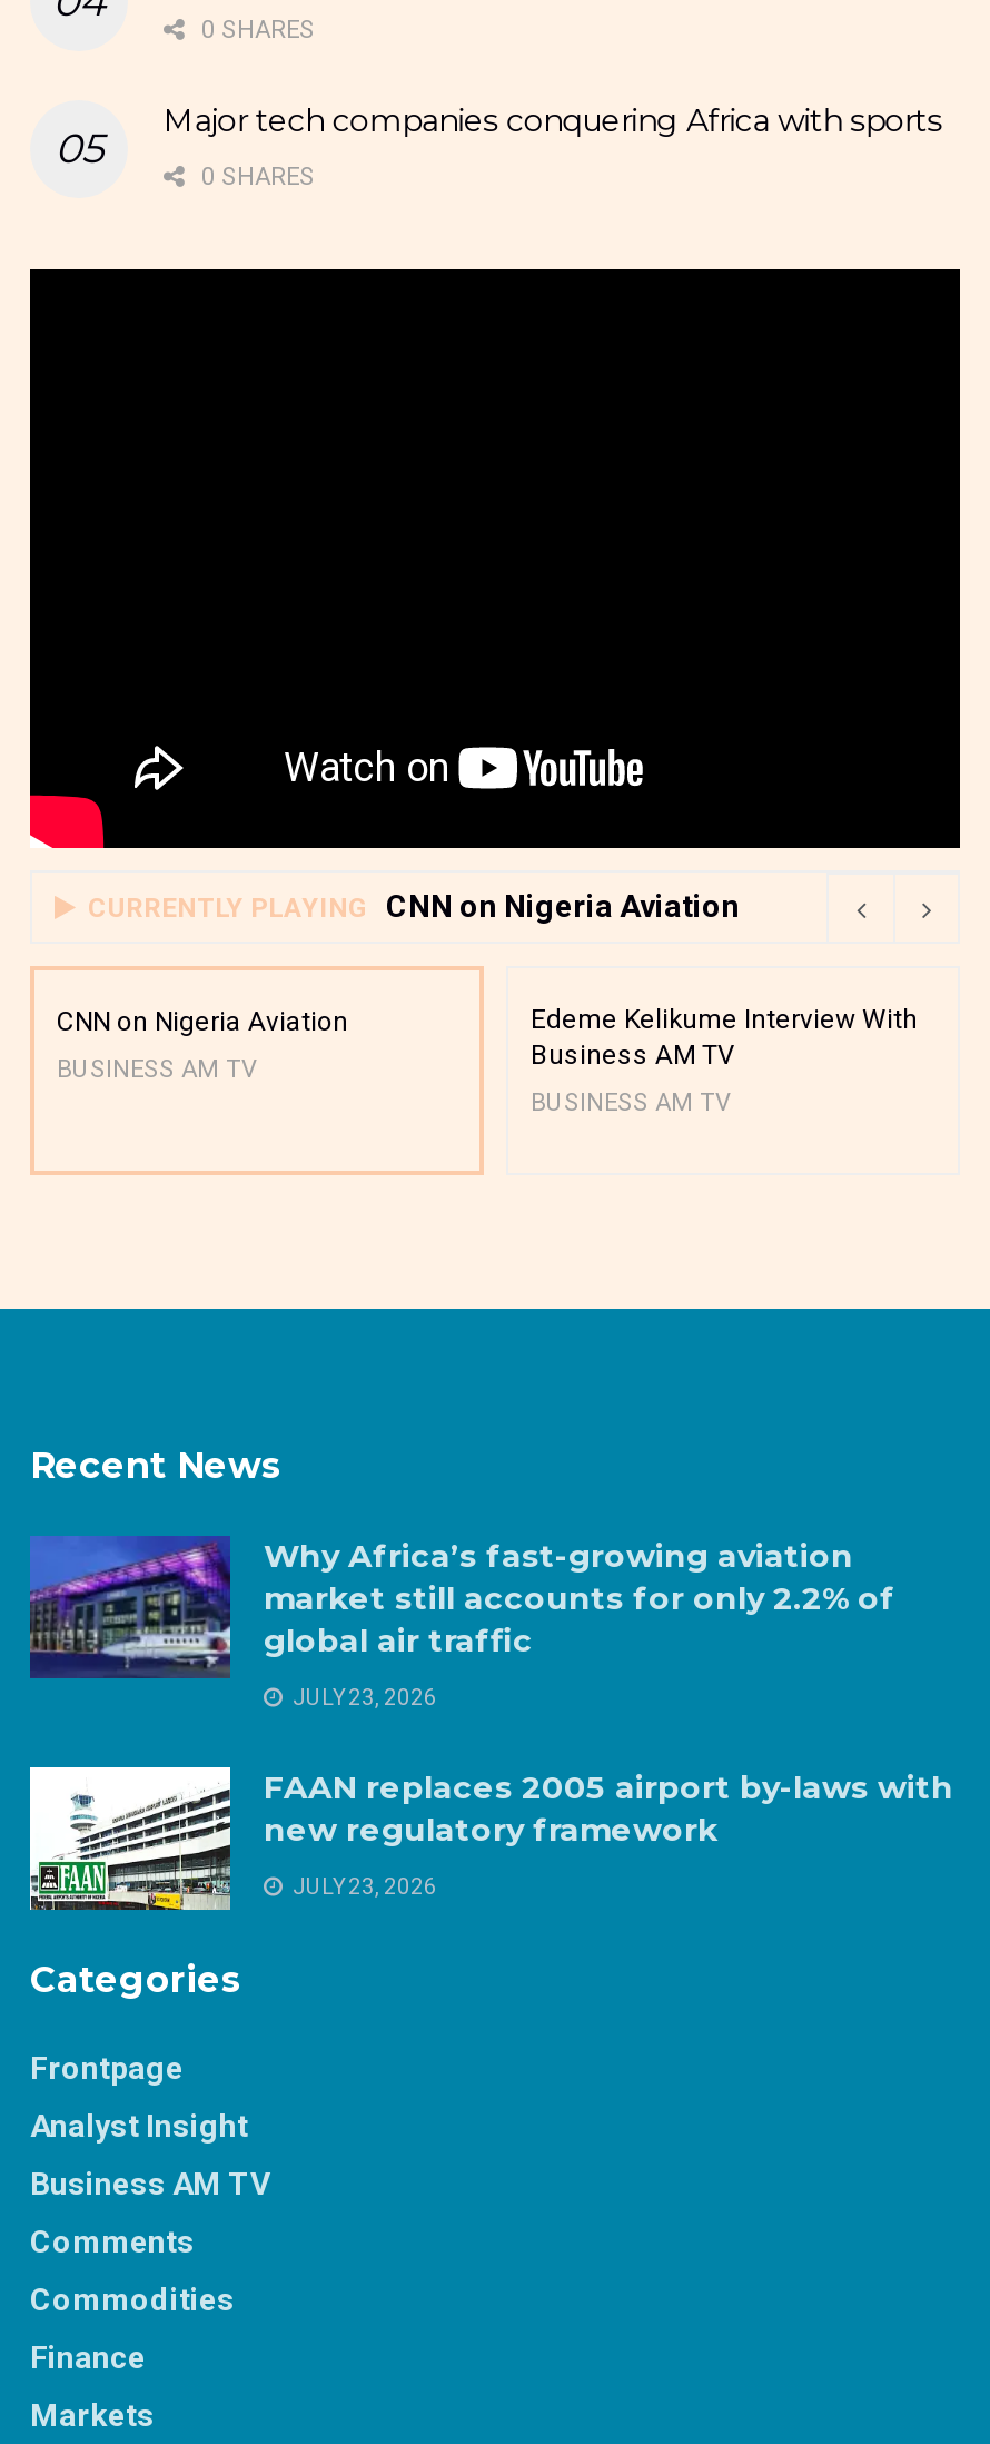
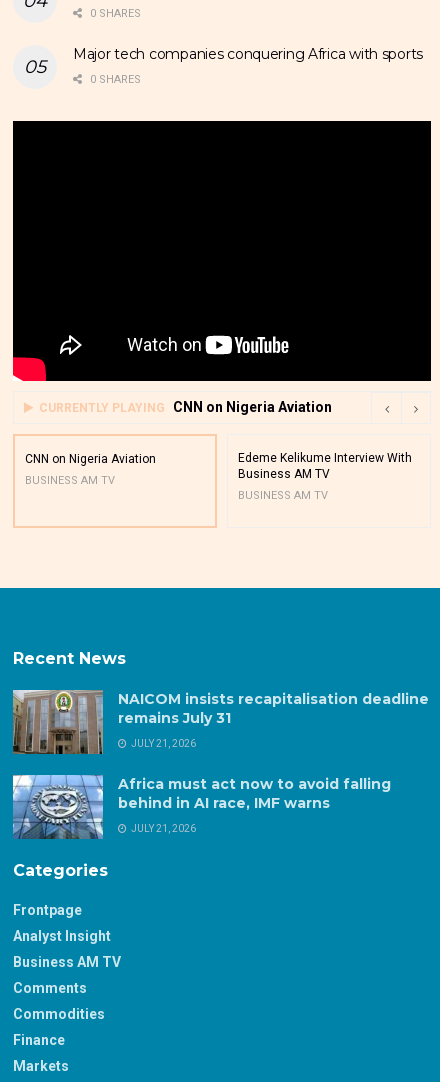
- [image]
- Why Africa’s fast-growing aviation
- market still accounts for only 2.2% of
- global air traffic
+ [image]
+ NAICOM insists recapitalisation deadline
+ remains July 31

- JULY 23, 2026
+ JULY 21, 2026

- [image]
- FAAN replaces 2005 airport by-laws with
- new regulatory framework
+ [image]
+ Africa must act now to avoid falling
+ behind in AI race, IMF warns

- JULY 23, 2026
+ JULY 21, 2026
